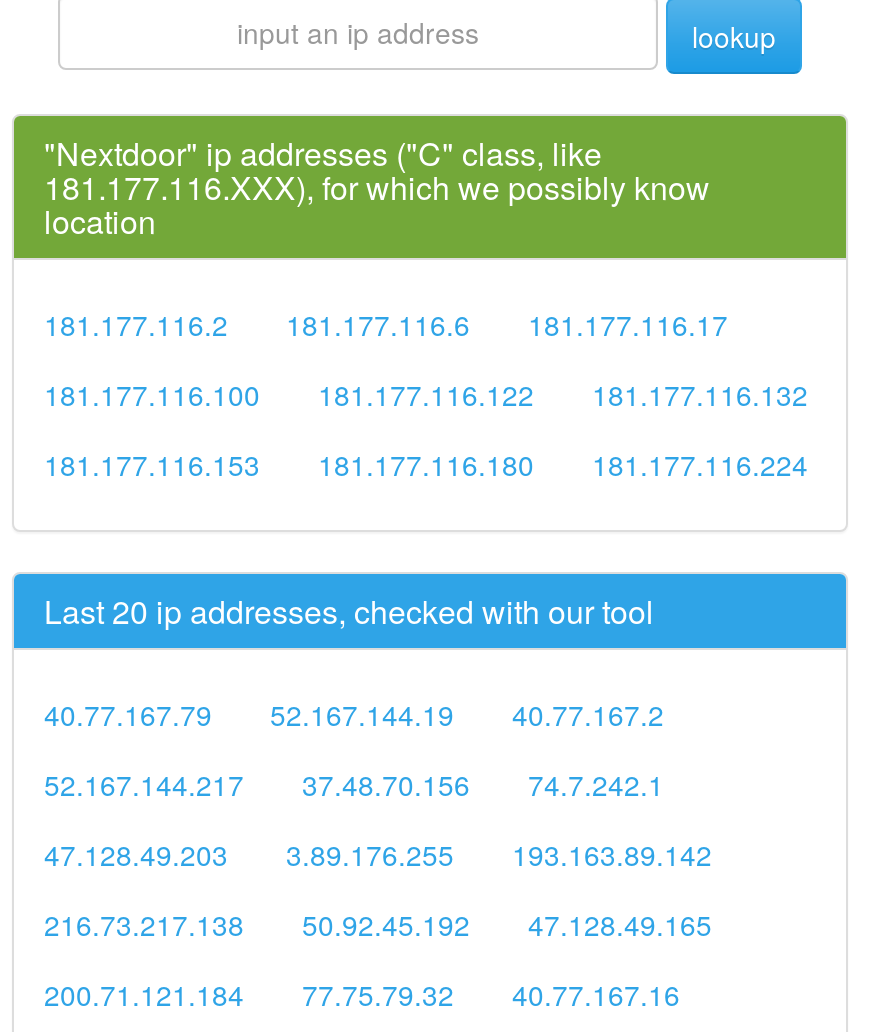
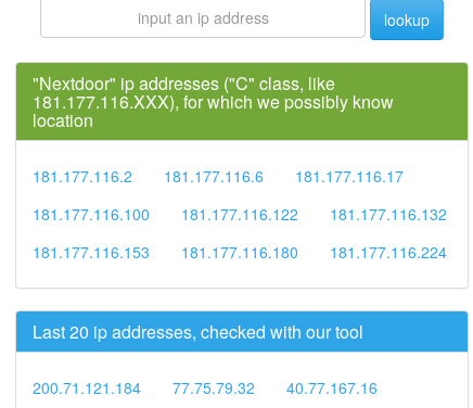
- 40.77.167.79
- 52.167.144.19
- 40.77.167.2
- 52.167.144.217
- 37.48.70.156
- 74.7.242.1
- 47.128.49.203
- 3.89.176.255
- 193.163.89.142
- 216.73.217.138
- 50.92.45.192
- 47.128.49.165
